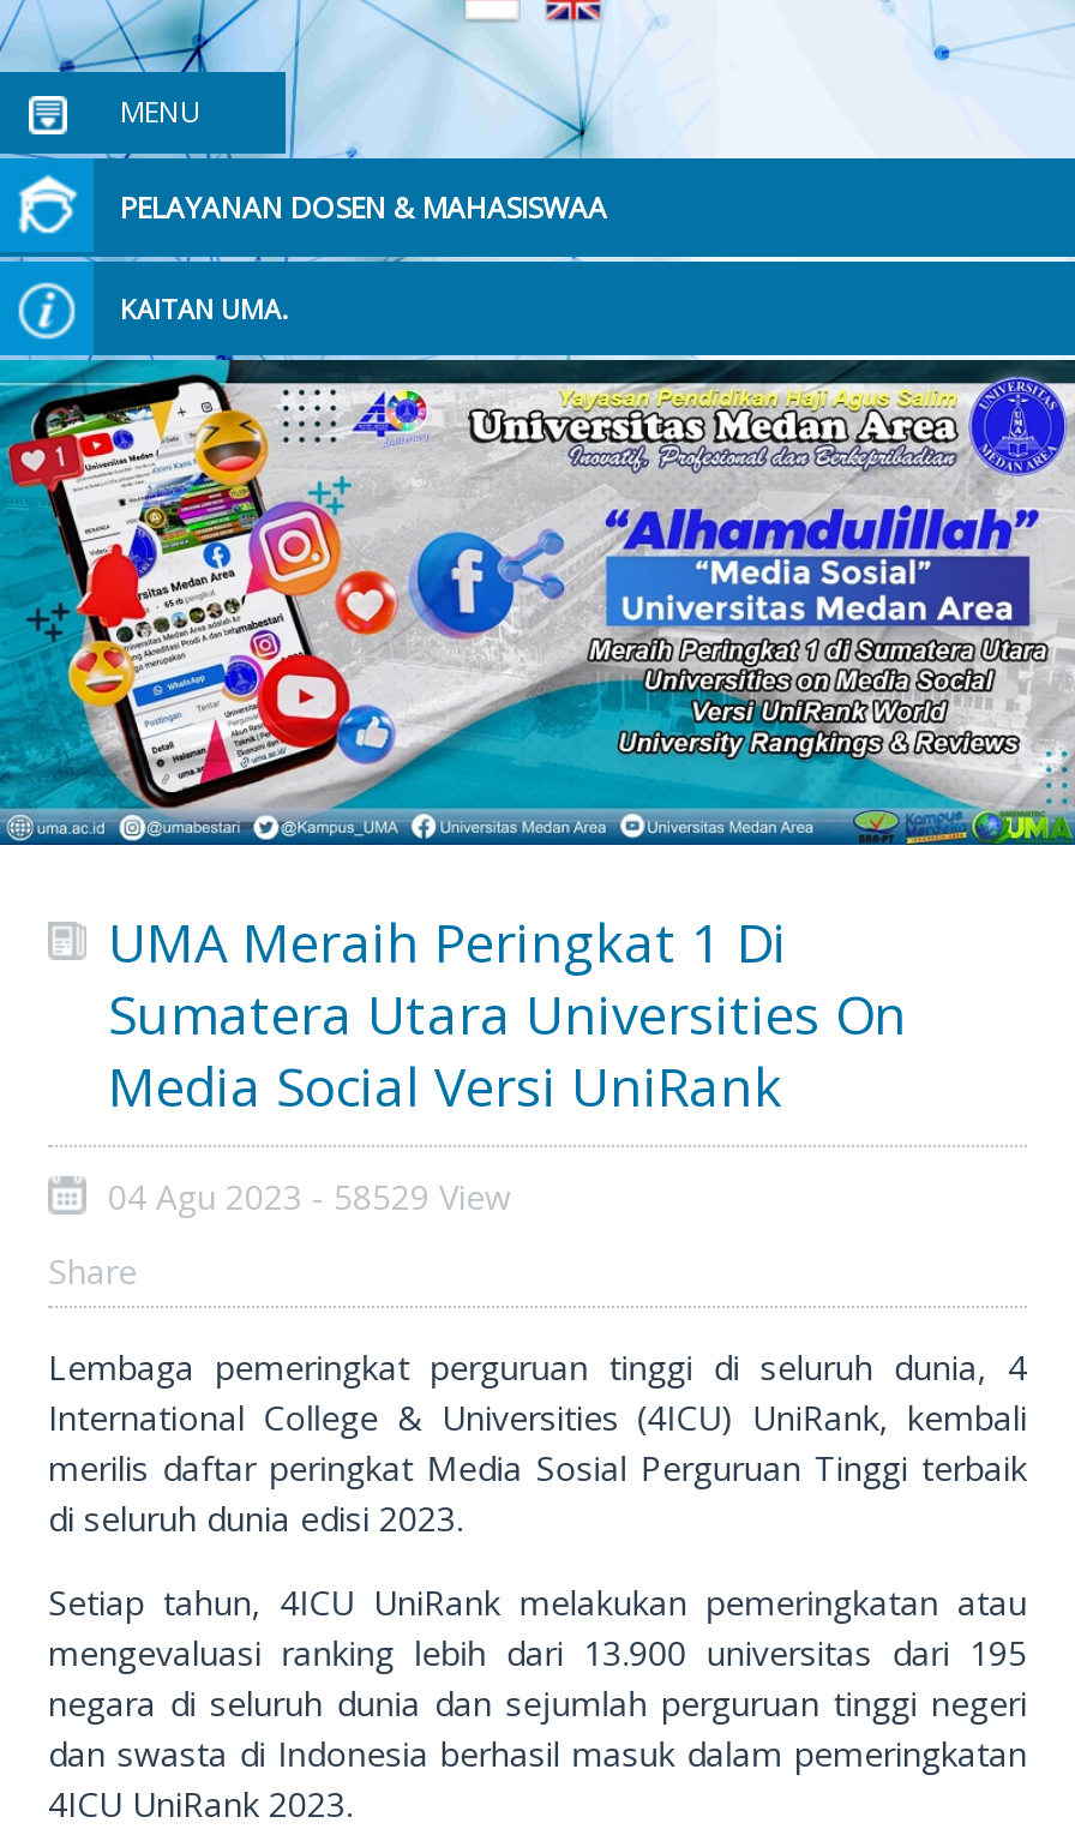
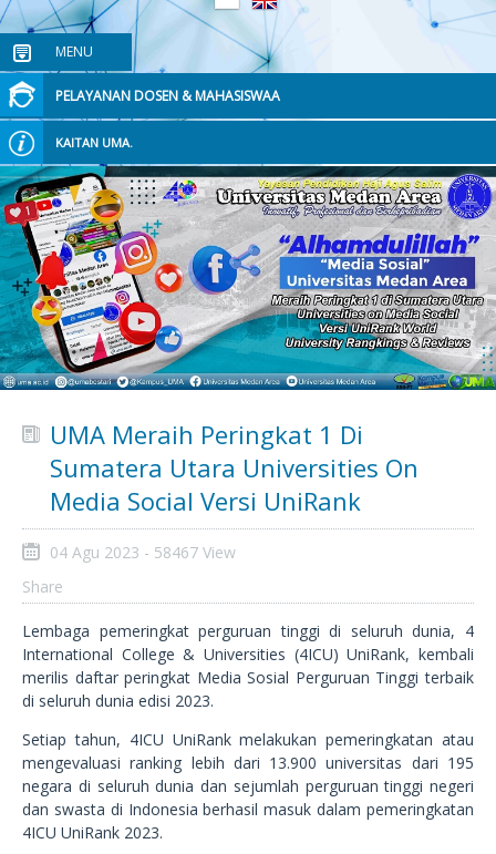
- 04 Agu 2023 - 58529 View
+ 04 Agu 2023 - 58467 View
